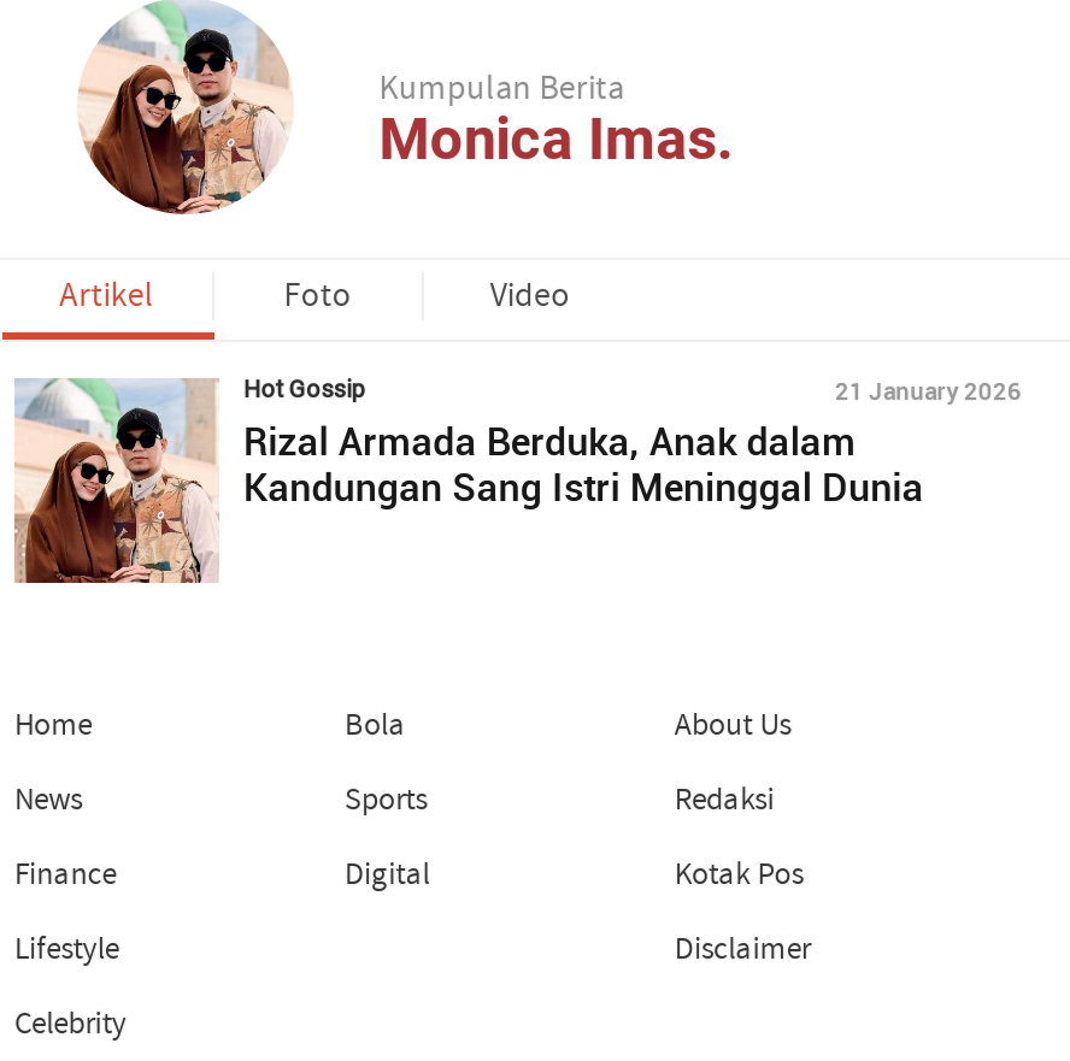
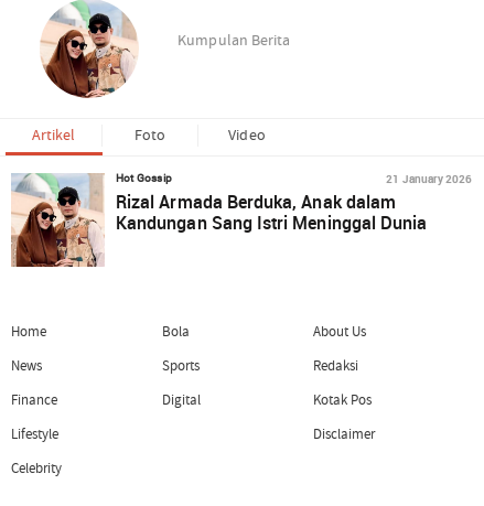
- Monica Imas.
